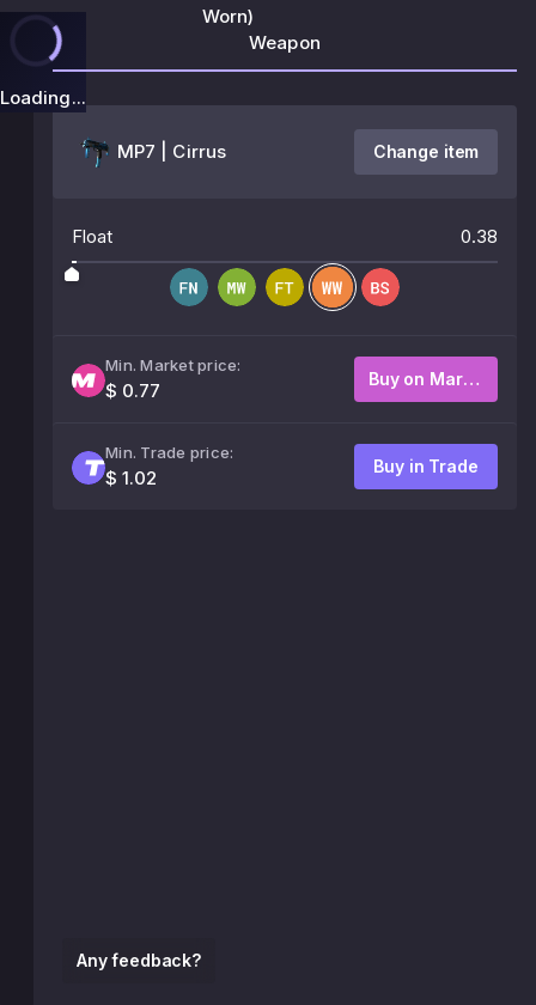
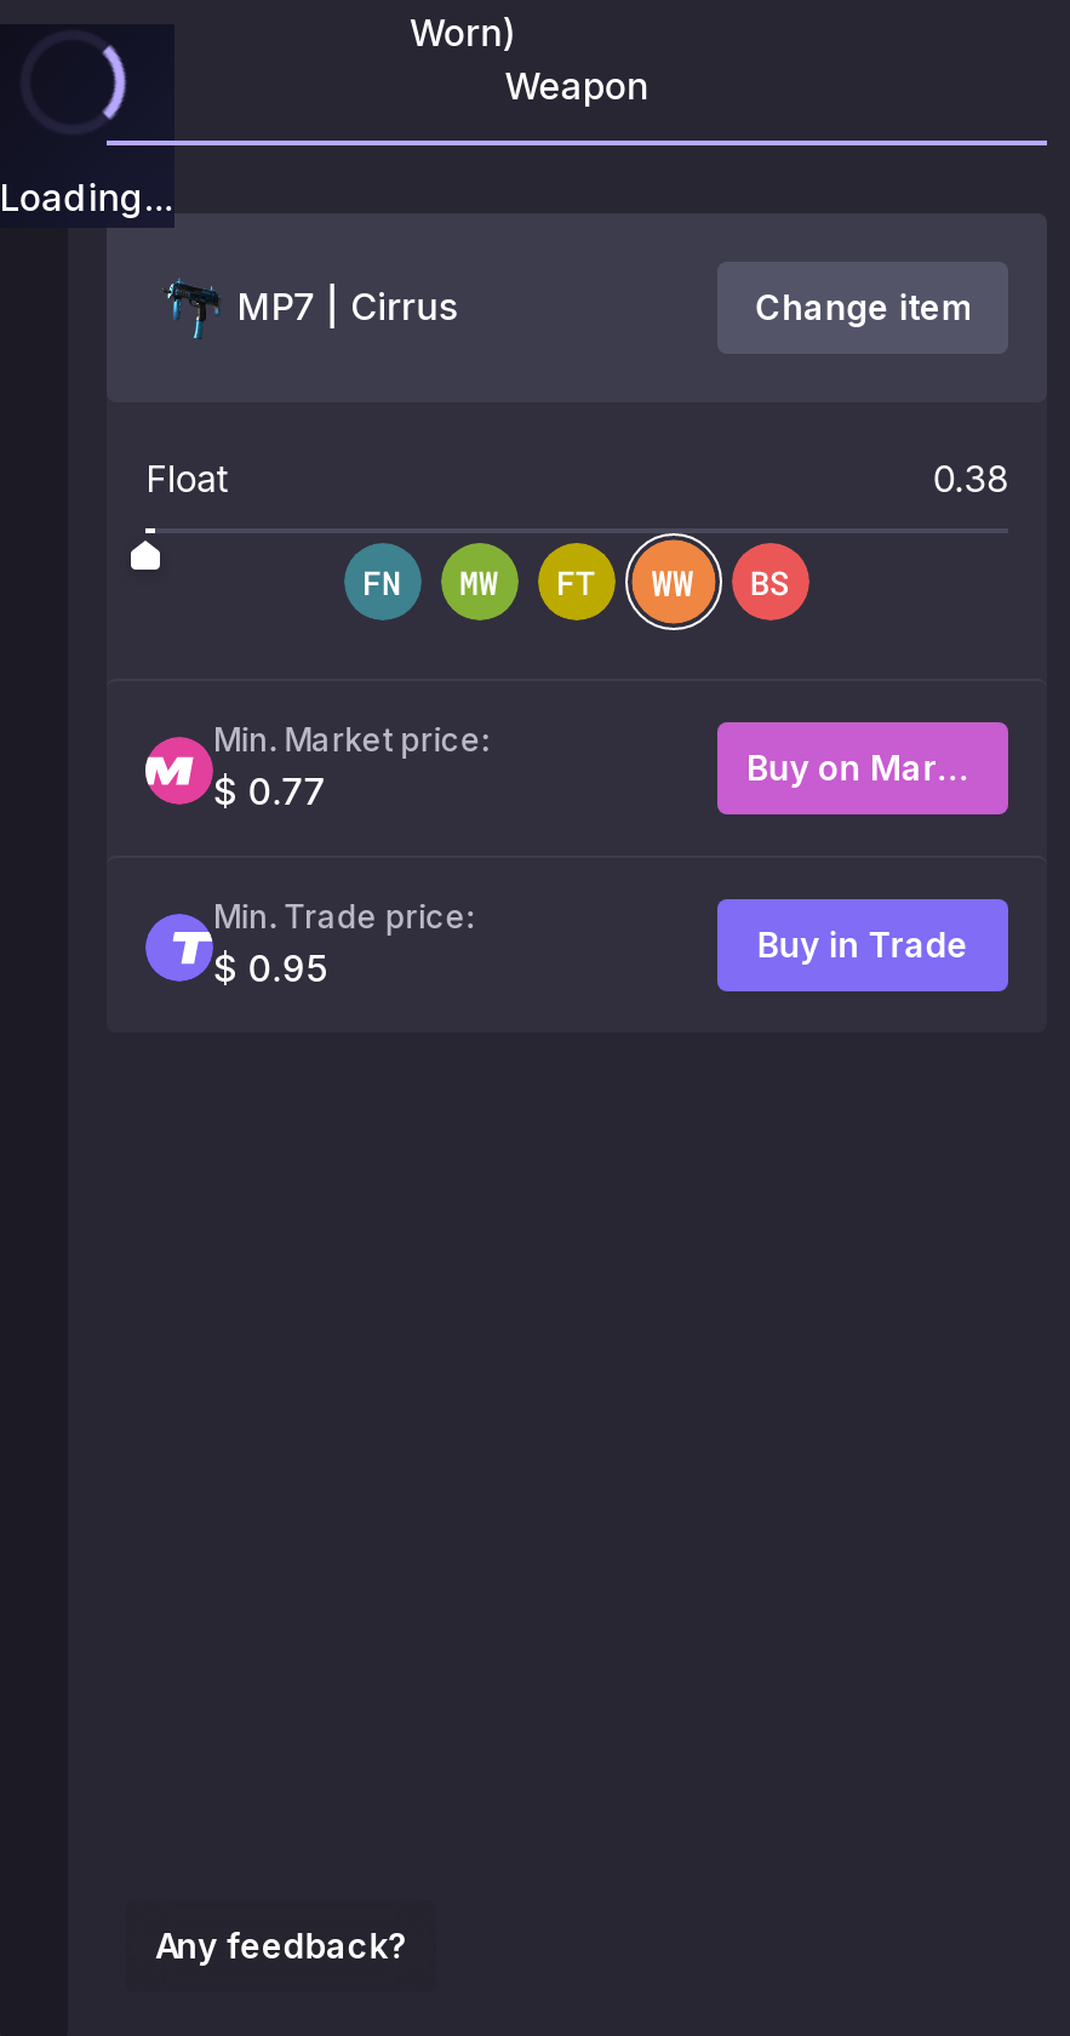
- $ 1.02
+ $ 0.95
